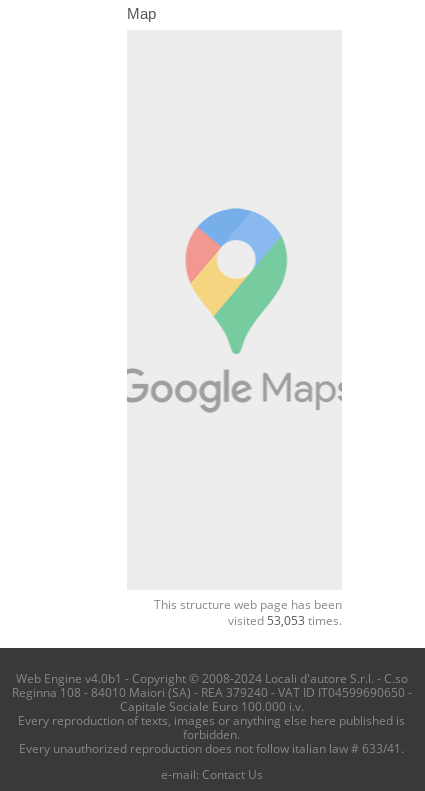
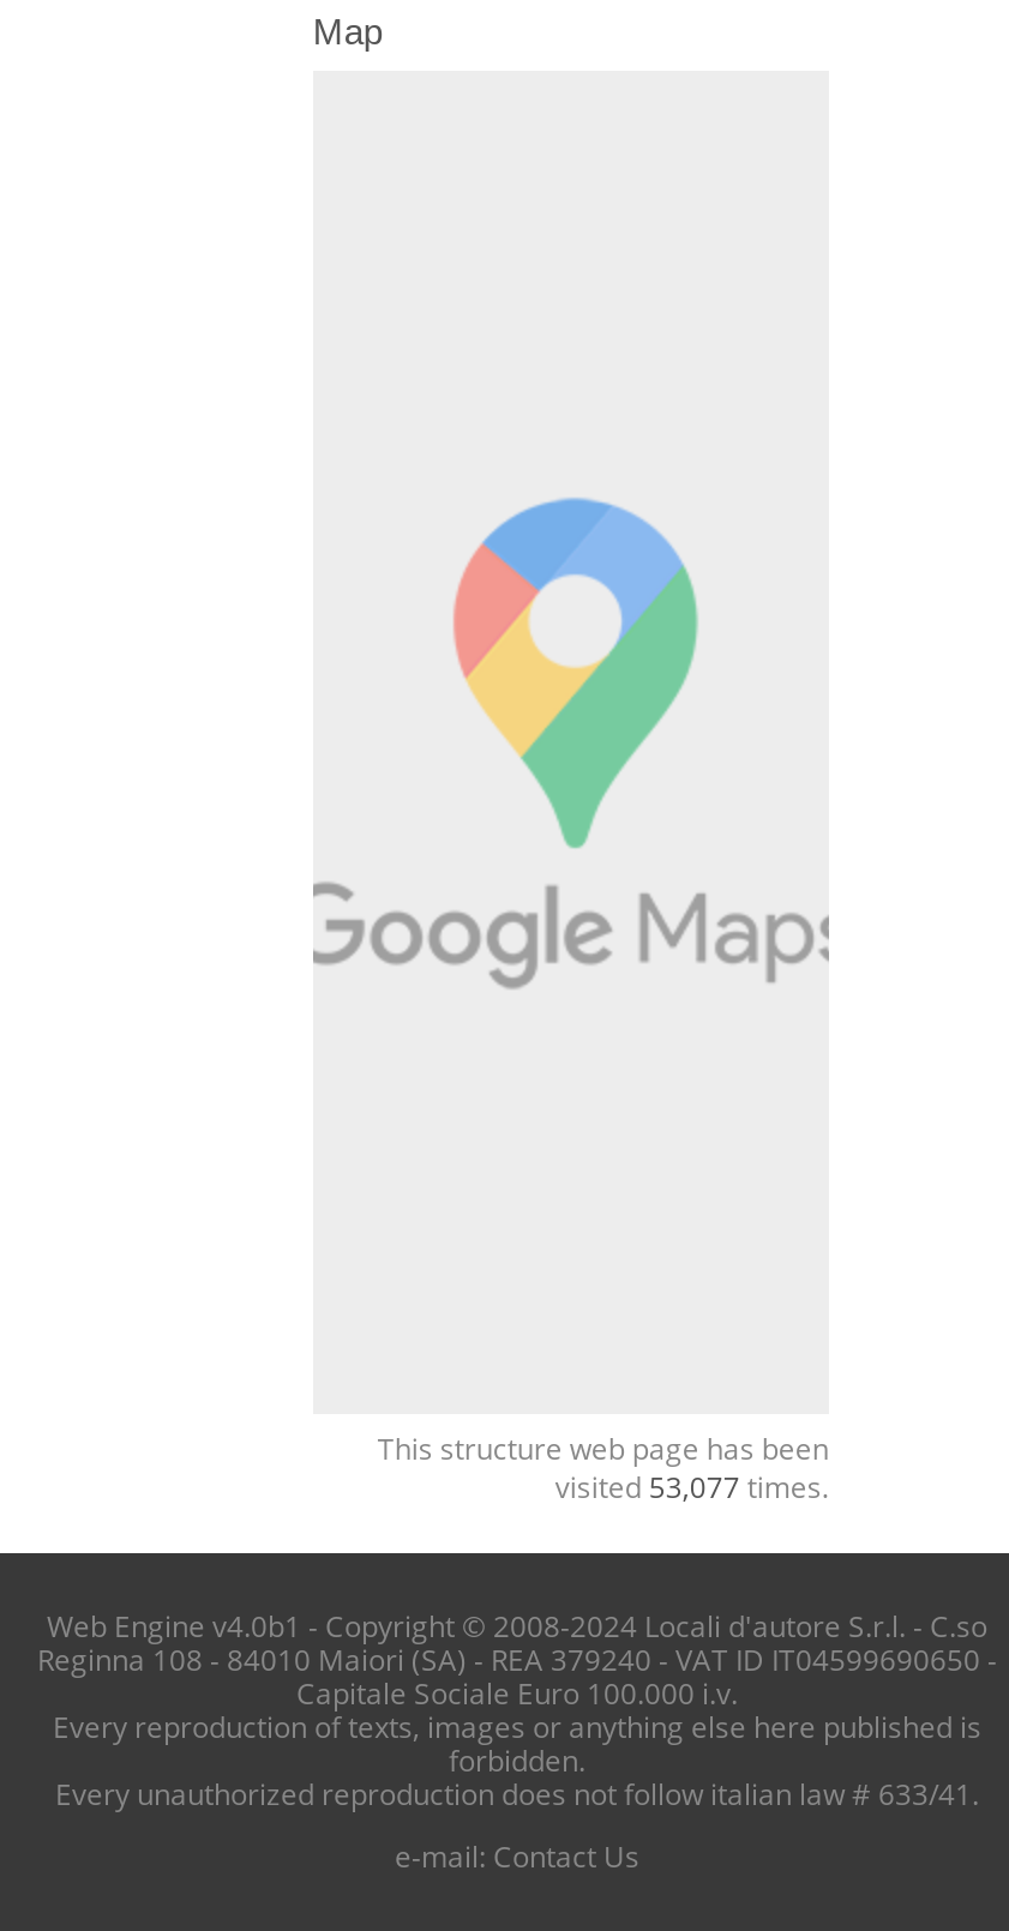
- visited 53,053 times.
+ visited 53,077 times.
